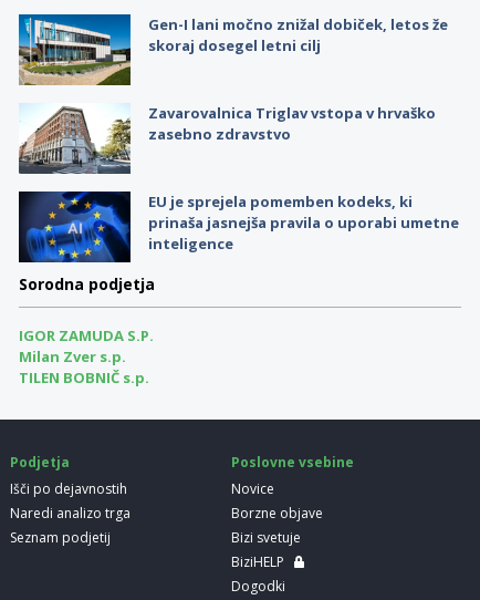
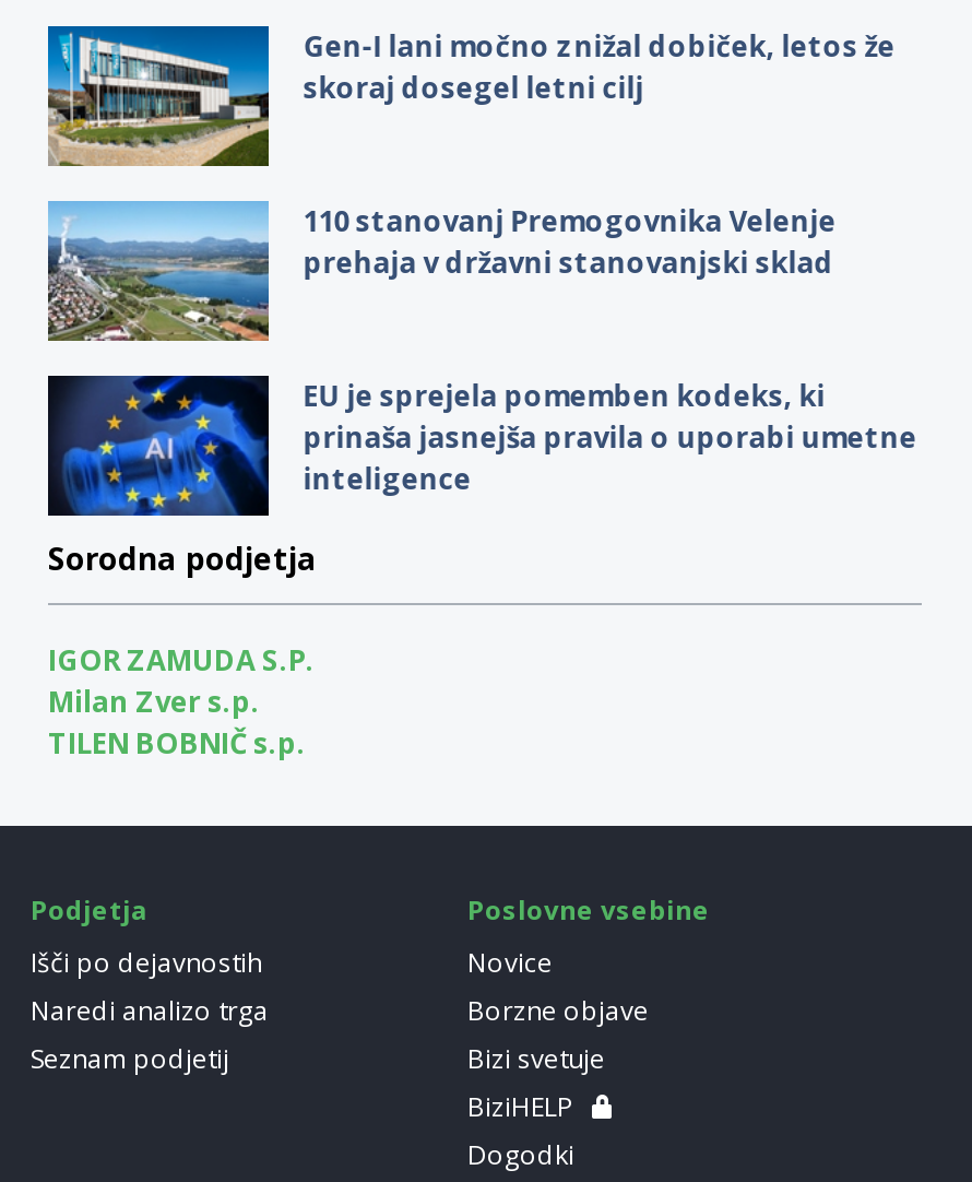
- [image]
- Zavarovalnica Triglav vstopa v hrvaško
- zasebno zdravstvo
+ [image]
+ 110 stanovanj Premogovnika Velenje
+ prehaja v državni stanovanjski sklad
